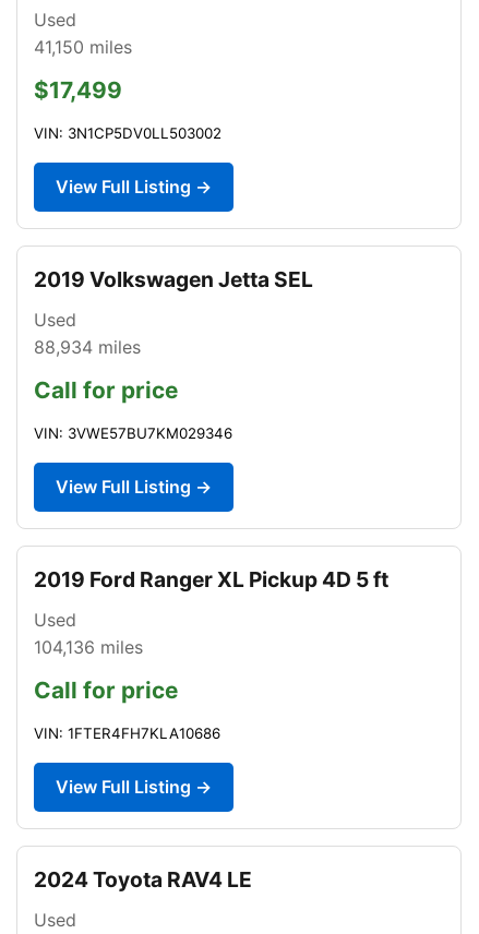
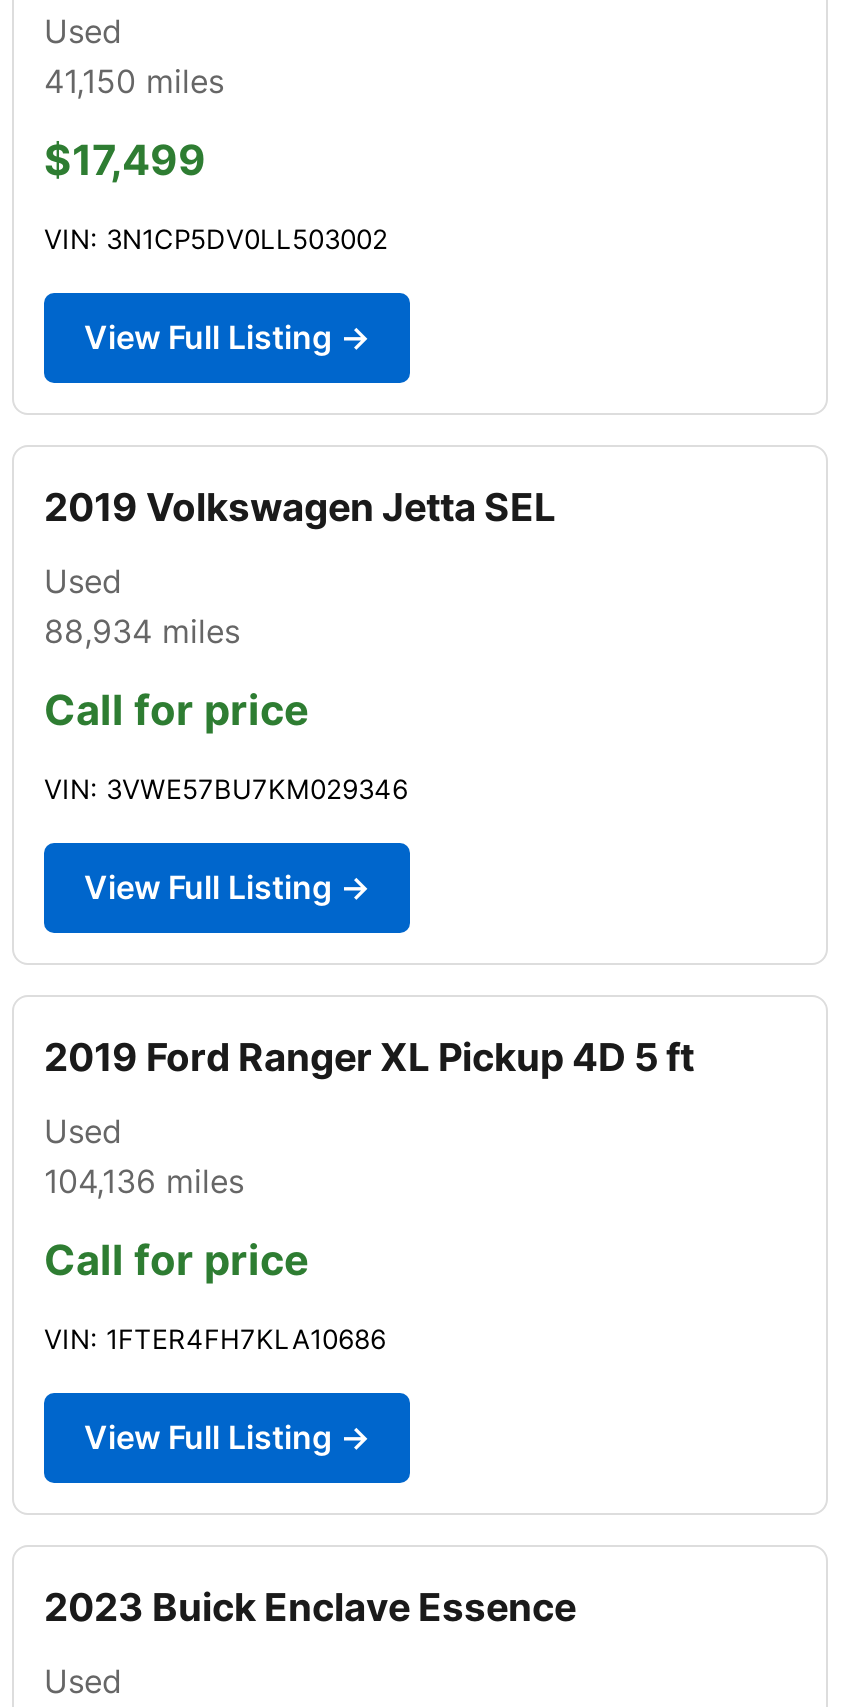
- 2024 Toyota RAV4 LE
+ 2023 Buick Enclave Essence
